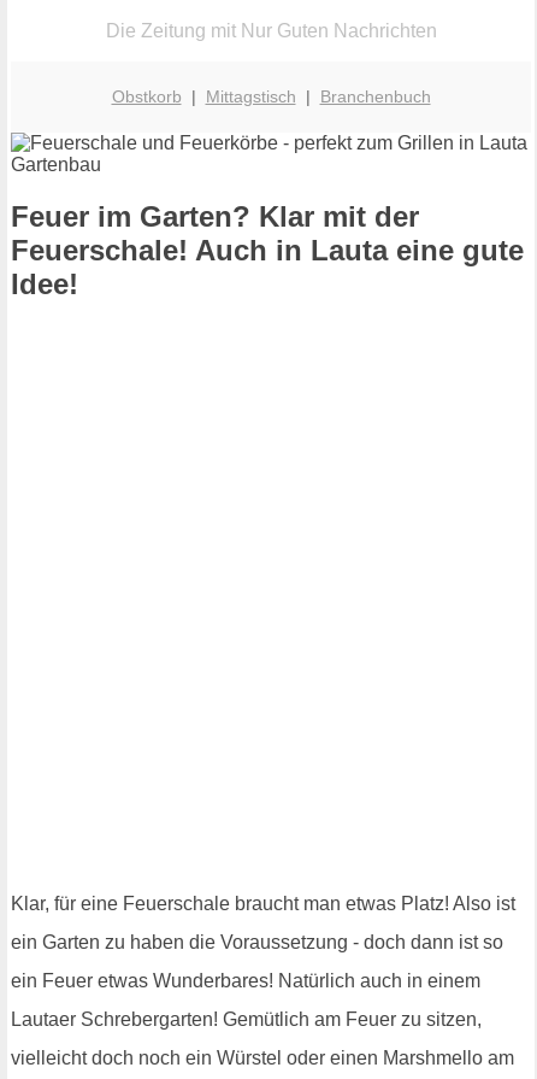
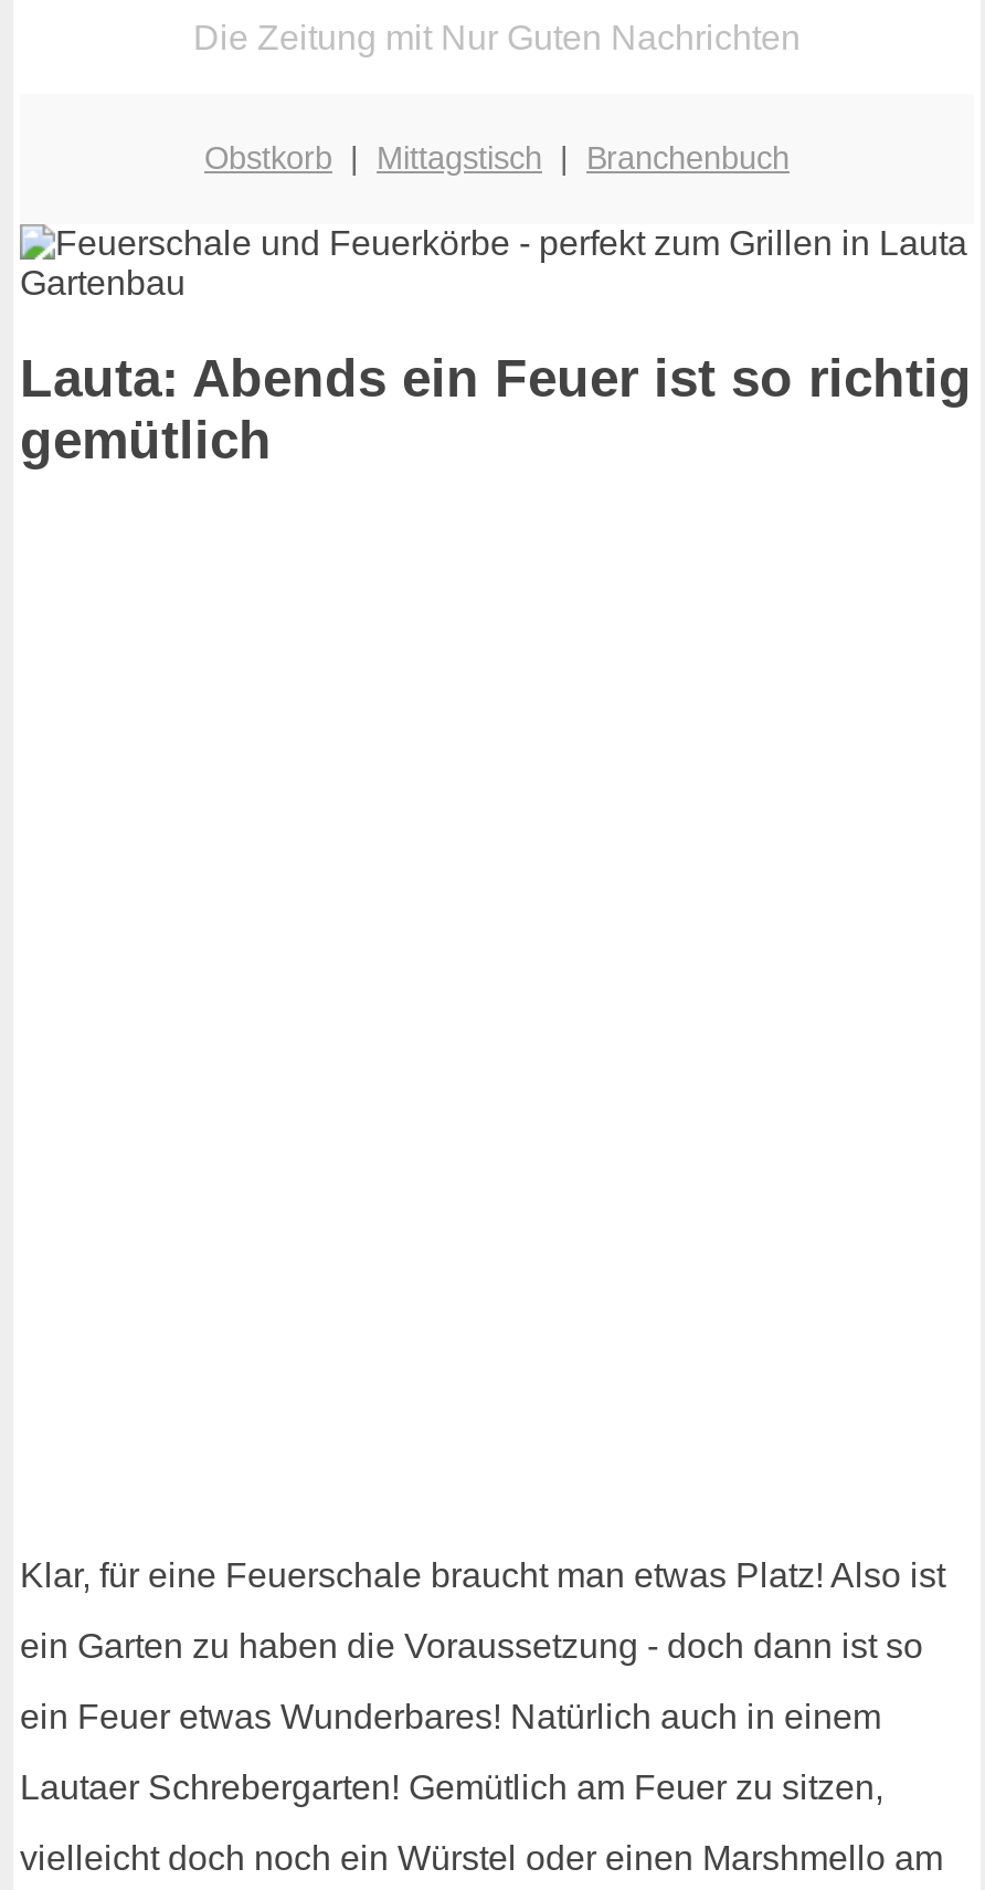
- Feuer im Garten? Klar mit der
- Feuerschale! Auch in Lauta eine gute
- Idee!
+ Lauta: Abends ein Feuer ist so richtig
+ gemütlich
